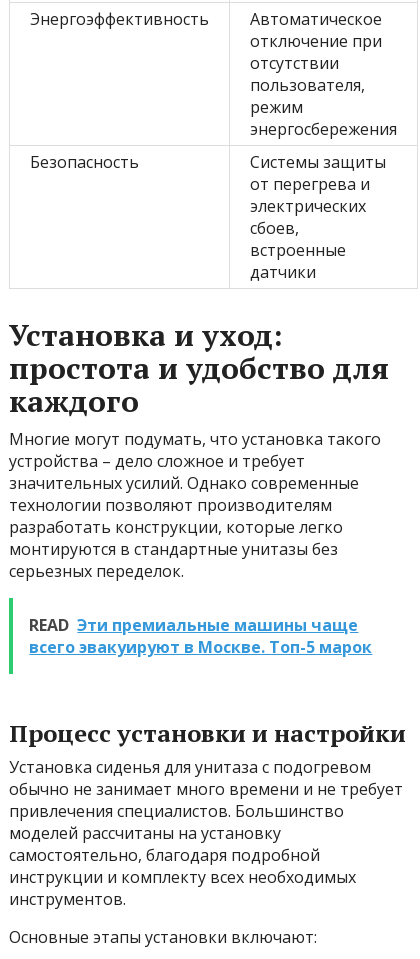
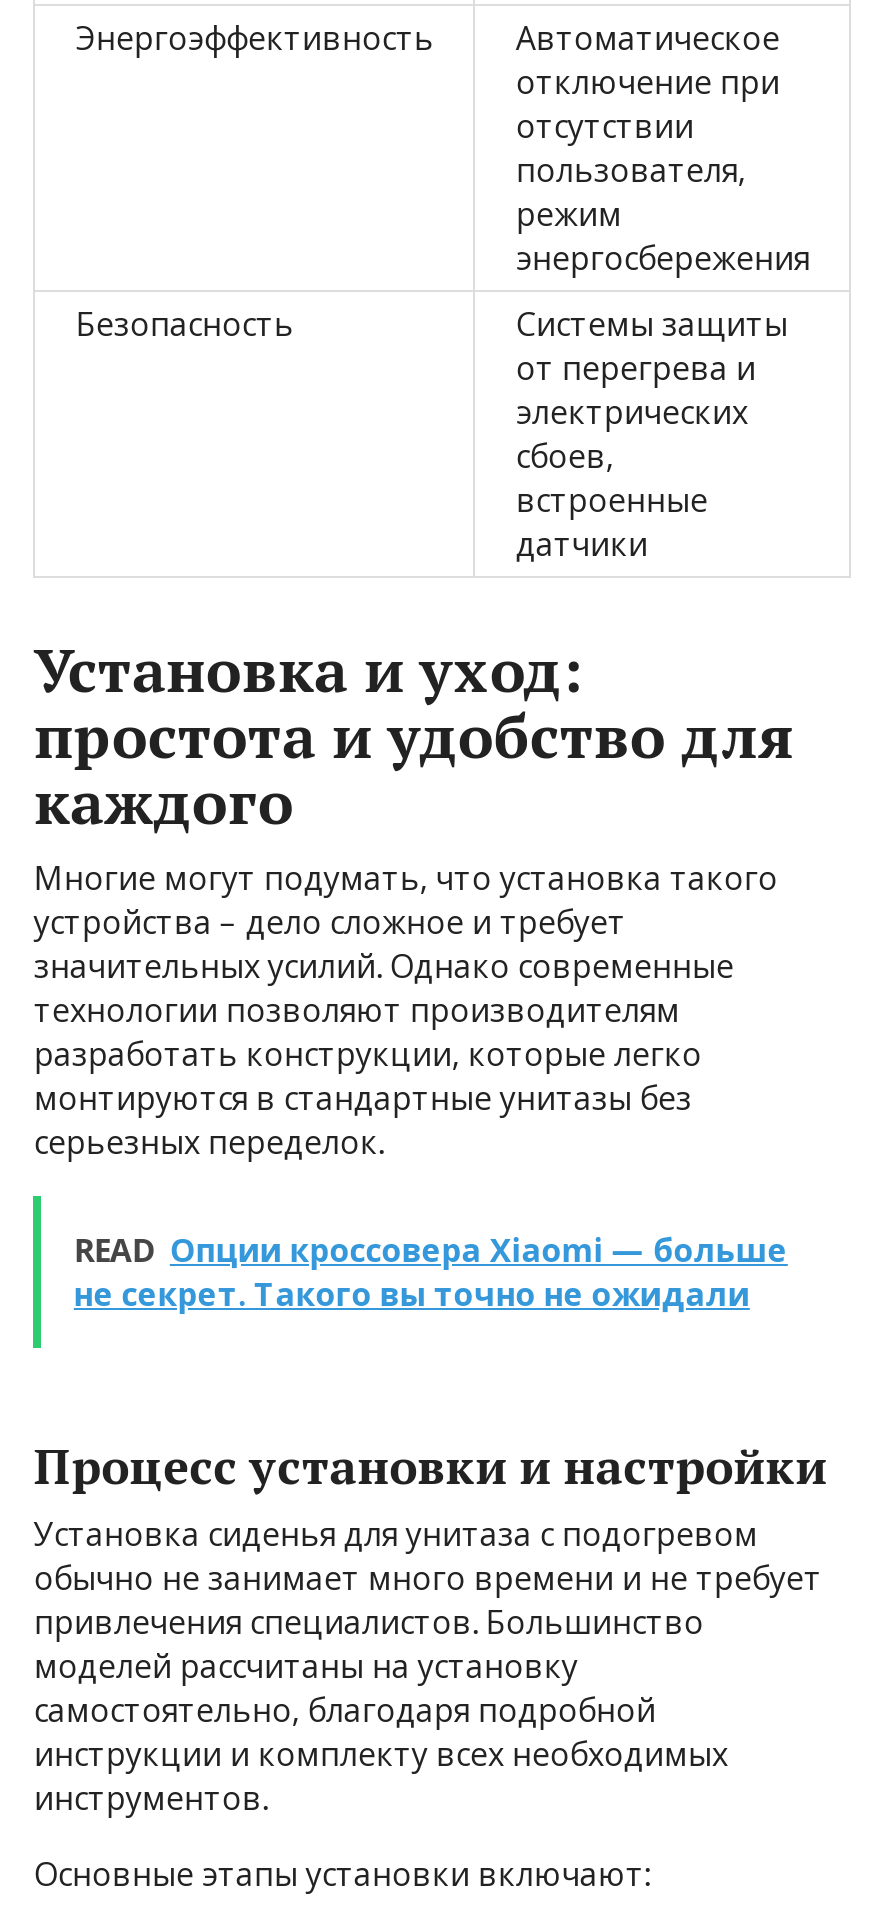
- READ Эти премиальные машины чаще
- всего эвакуируют в Москве. Топ-5 марок
+ READ Опции кроссовера Xiaomi — больше
+ не секрет. Такого вы точно не ожидали
